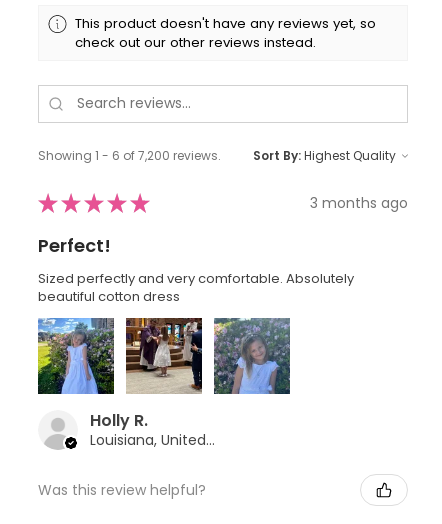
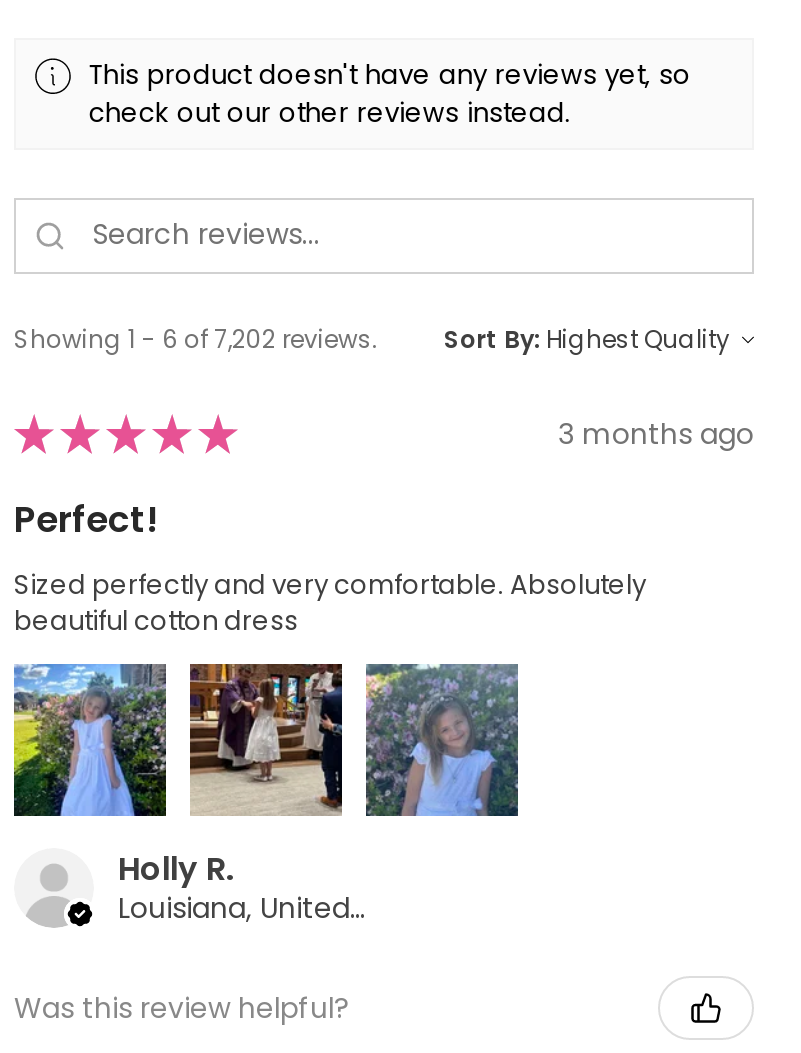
- Showing 1 - 6 of 7,200 reviews.
+ Showing 1 - 6 of 7,202 reviews.
